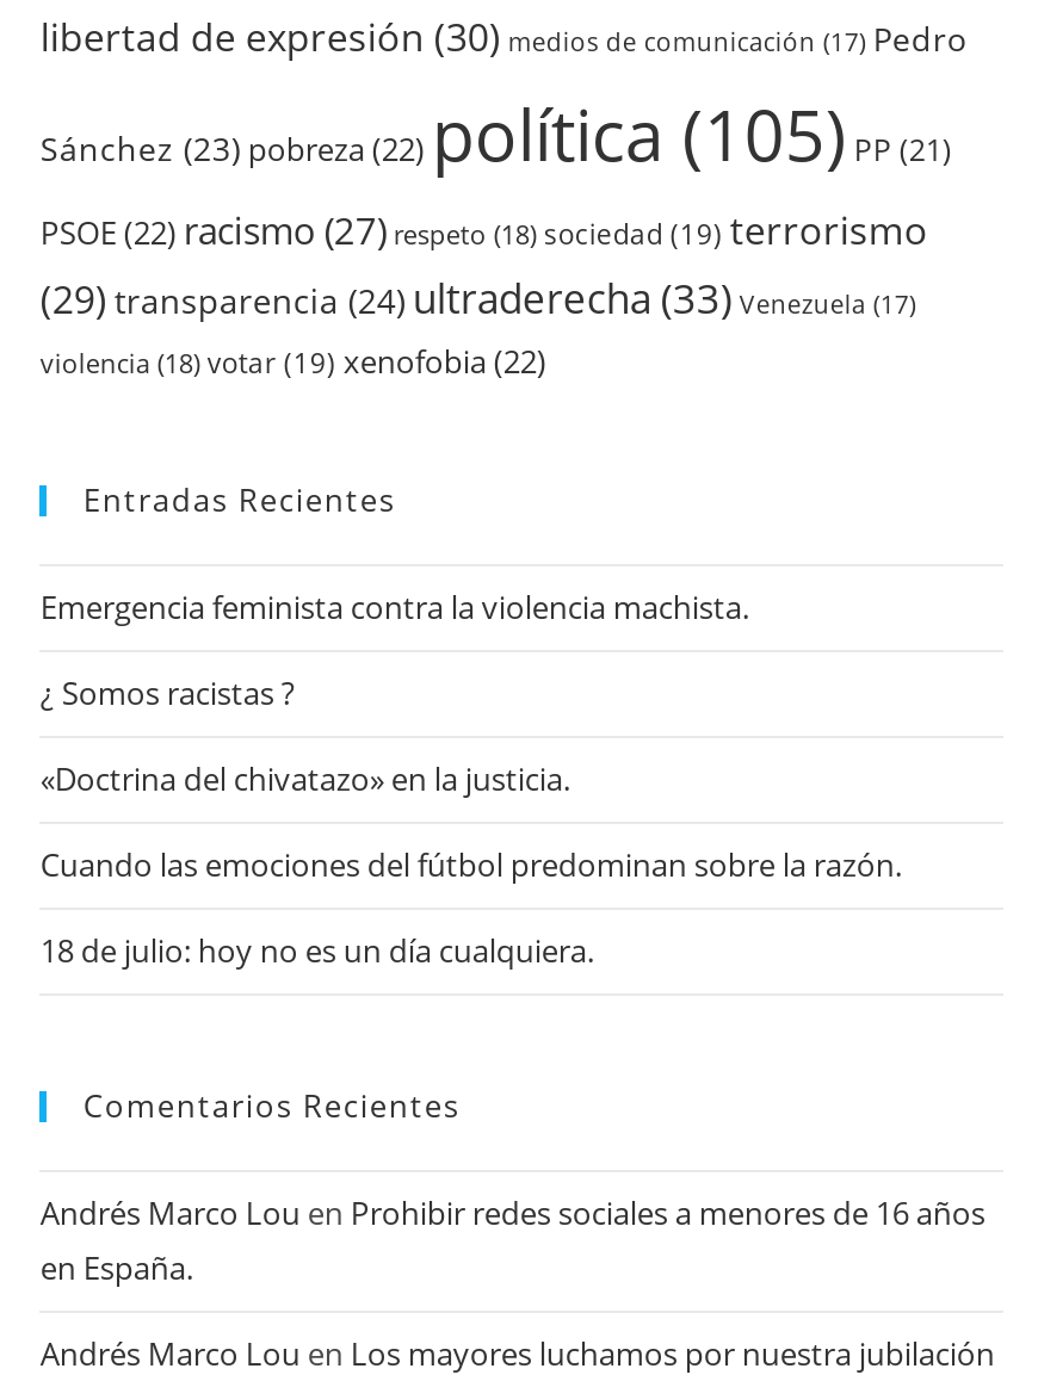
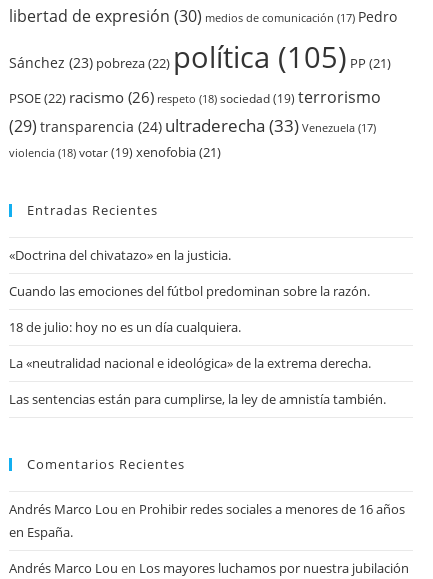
- PSOE (22) racismo (27) respeto (18) sociedad (19) terrorismo
+ PSOE (22) racismo (26) respeto (18) sociedad (19) terrorismo

- violencia (18) votar (19) xenofobia (22)
+ violencia (18) votar (19) xenofobia (21)

- Emergencia feminista contra la violencia machista.
- ¿ Somos racistas ?

moved up: «Doctrina del chivatazo» en la justicia. | Cuando las emociones del fútbol predominan sobre la razón. | 18 de julio: hoy no es un día cualquiera.

+ La «neutralidad nacional e ideológica» de la extrema derecha.
+ Las sentencias están para cumplirse, la ley de amnistía también.
